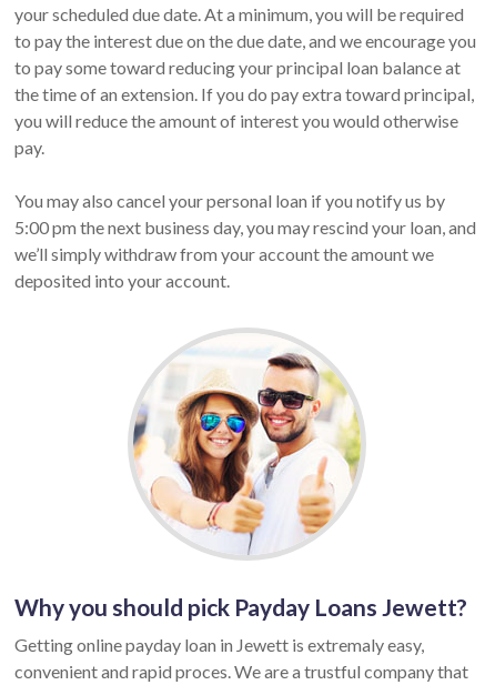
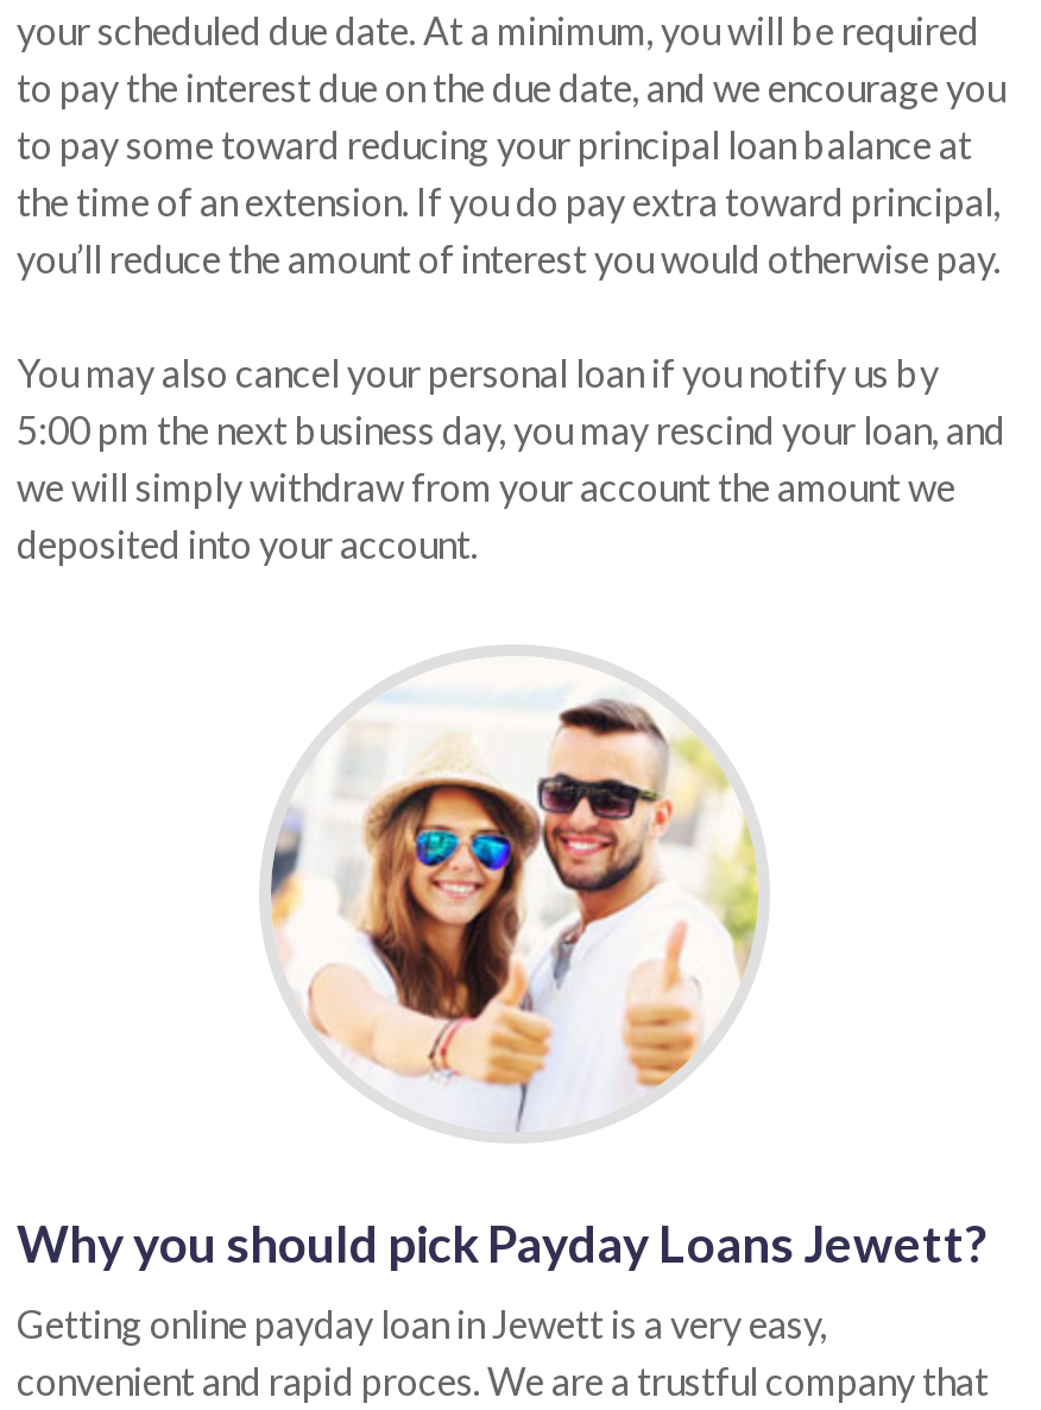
- you will reduce the amount of interest you would otherwise
- pay.
+ you’ll reduce the amount of interest you would otherwise pay.

- we’ll simply withdraw from your account the amount we
+ we will simply withdraw from your account the amount we

- Getting online payday loan in Jewett is extremaly easy,
+ Getting online payday loan in Jewett is a very easy,
